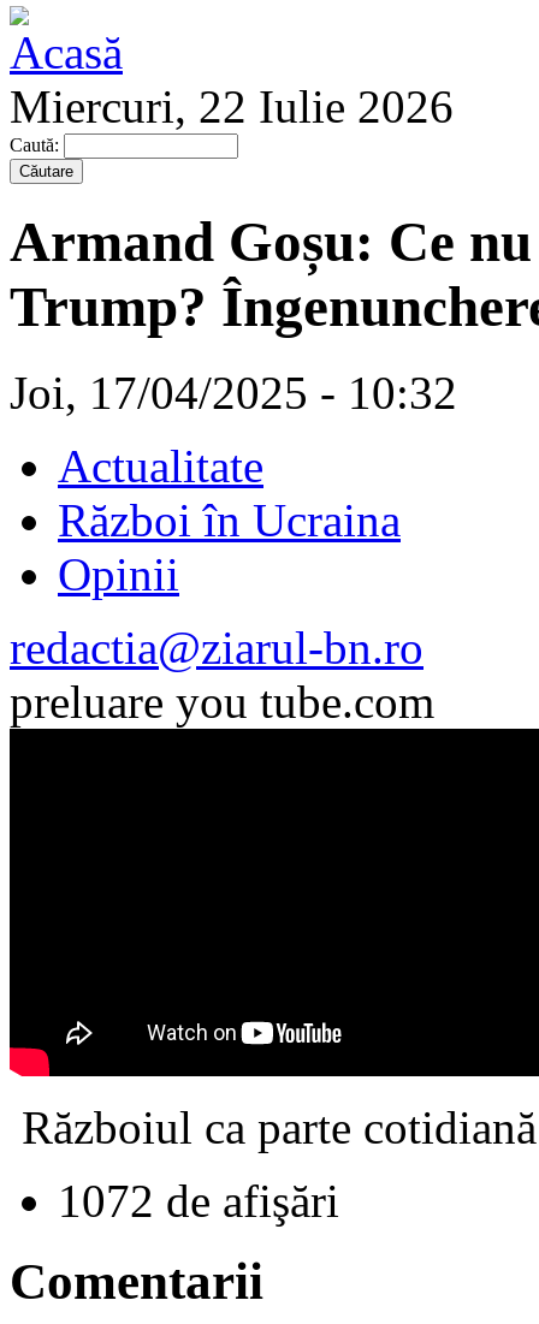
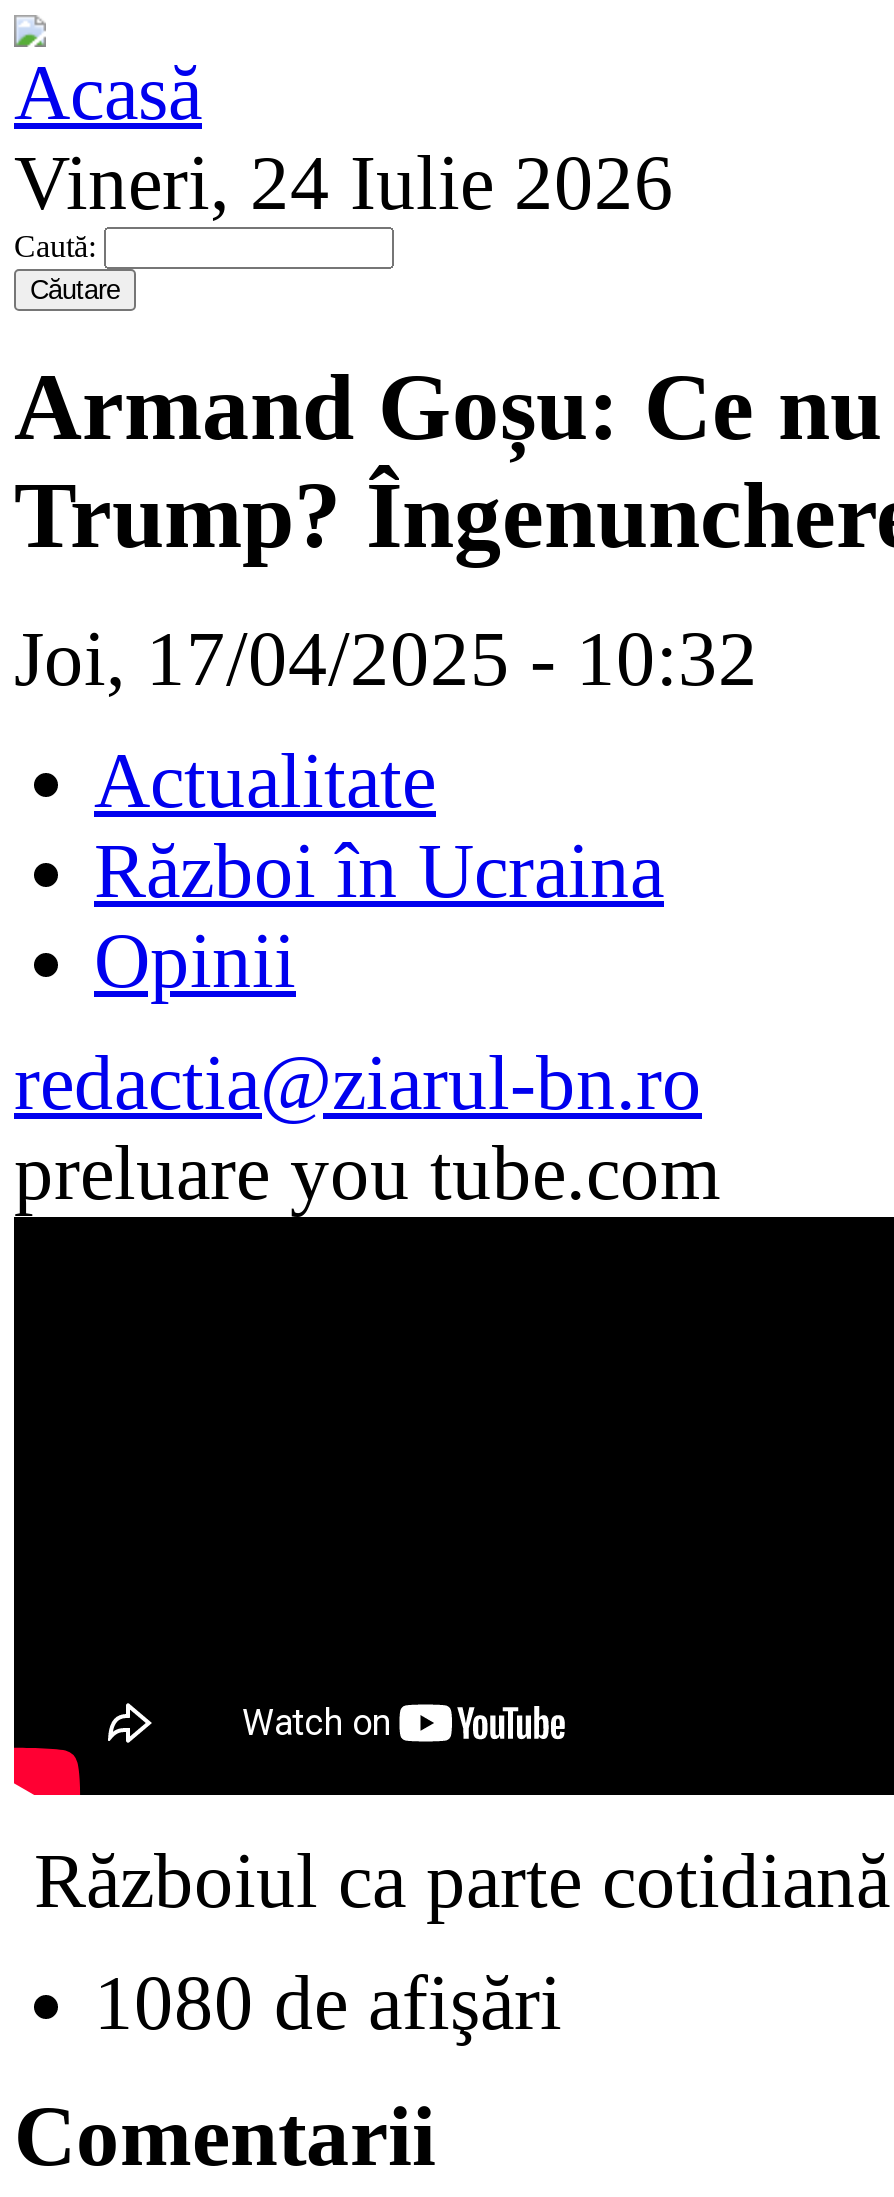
- Miercuri, 22 Iulie 2026
+ Vineri, 24 Iulie 2026

- 1072 de afişări
+ 1080 de afişări
